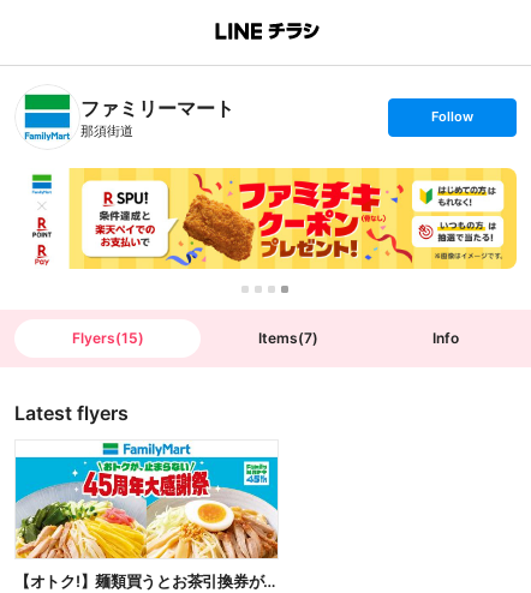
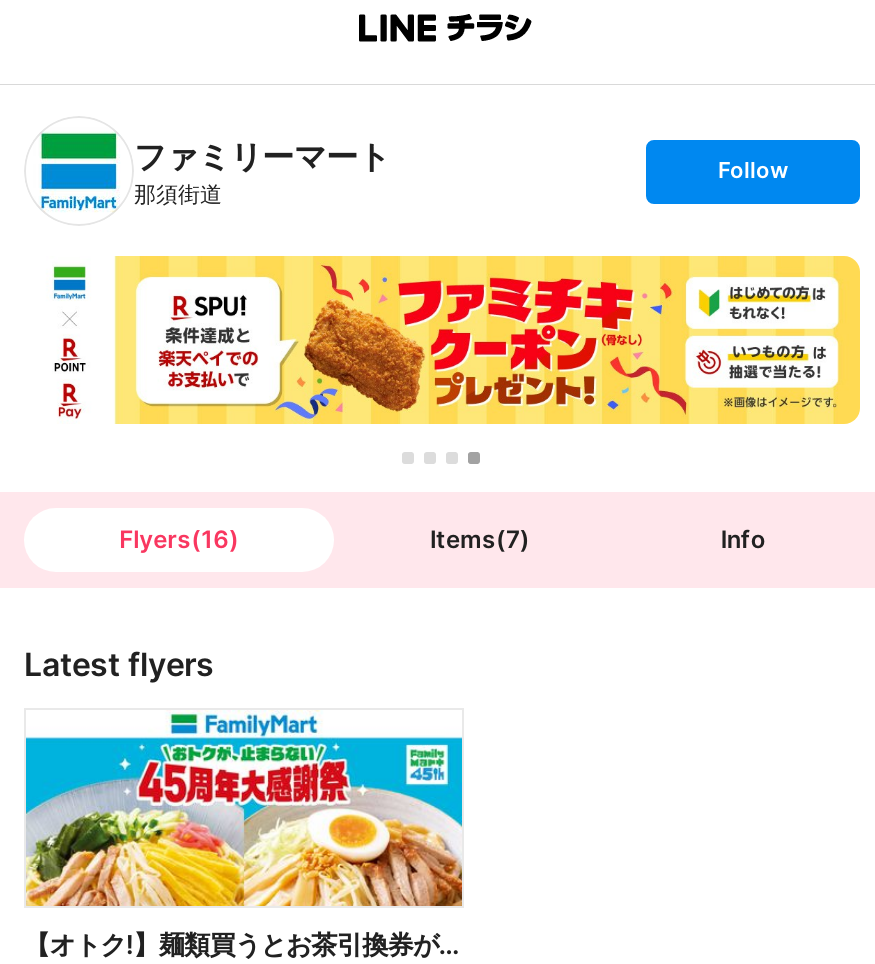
- Flyers(15)
+ Flyers(16)
